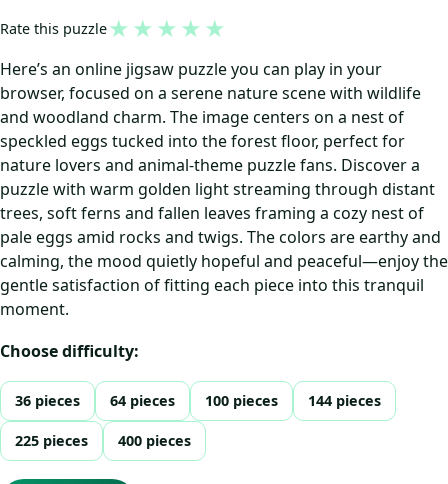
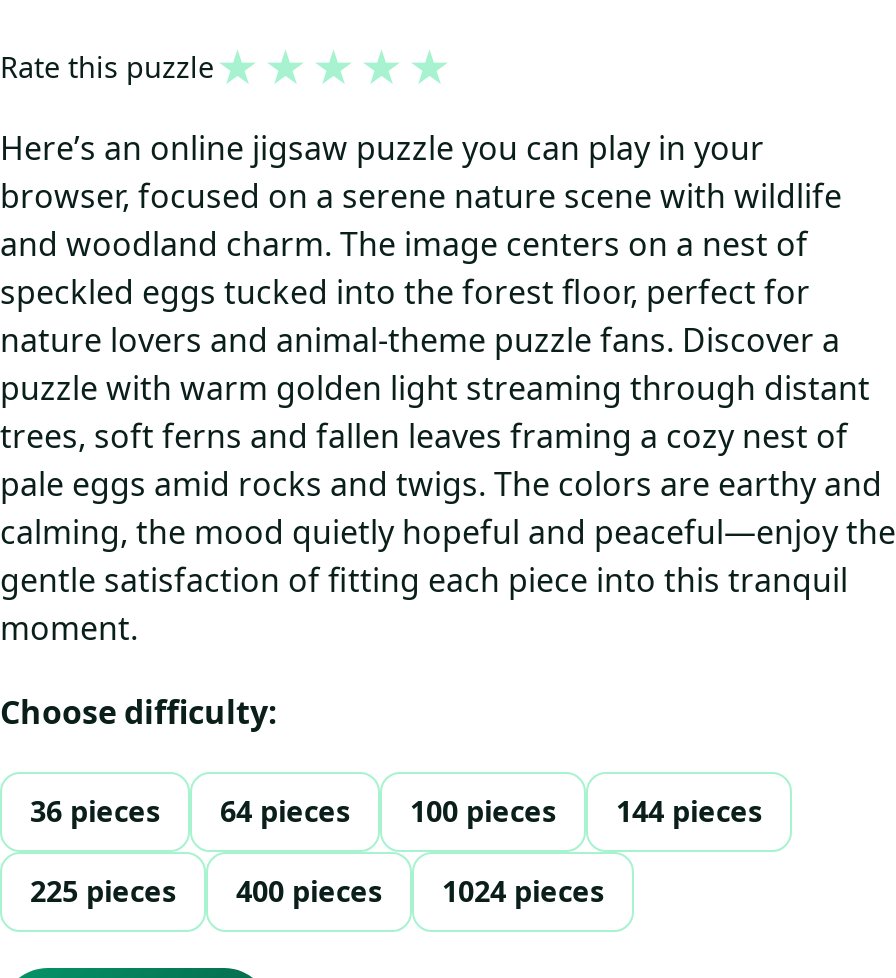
+ 1024 pieces
